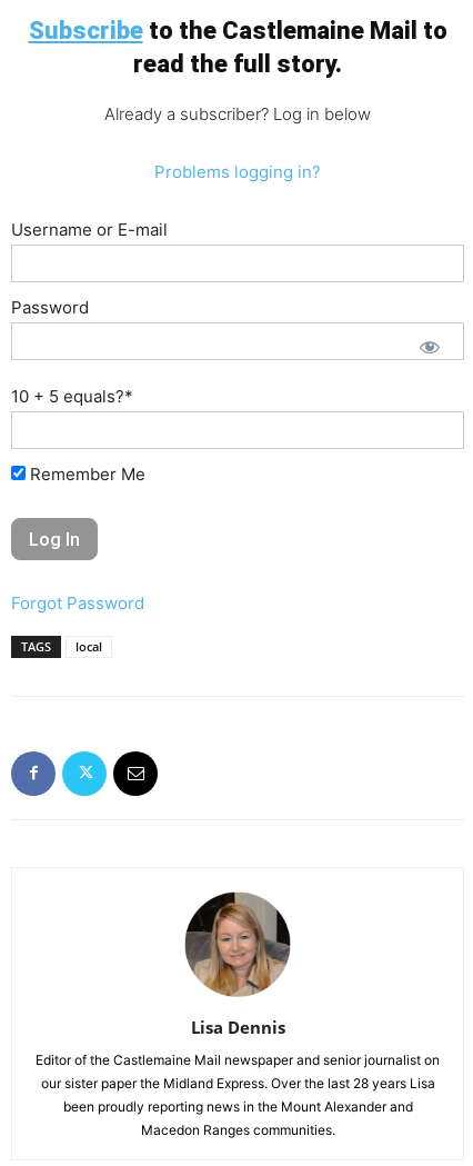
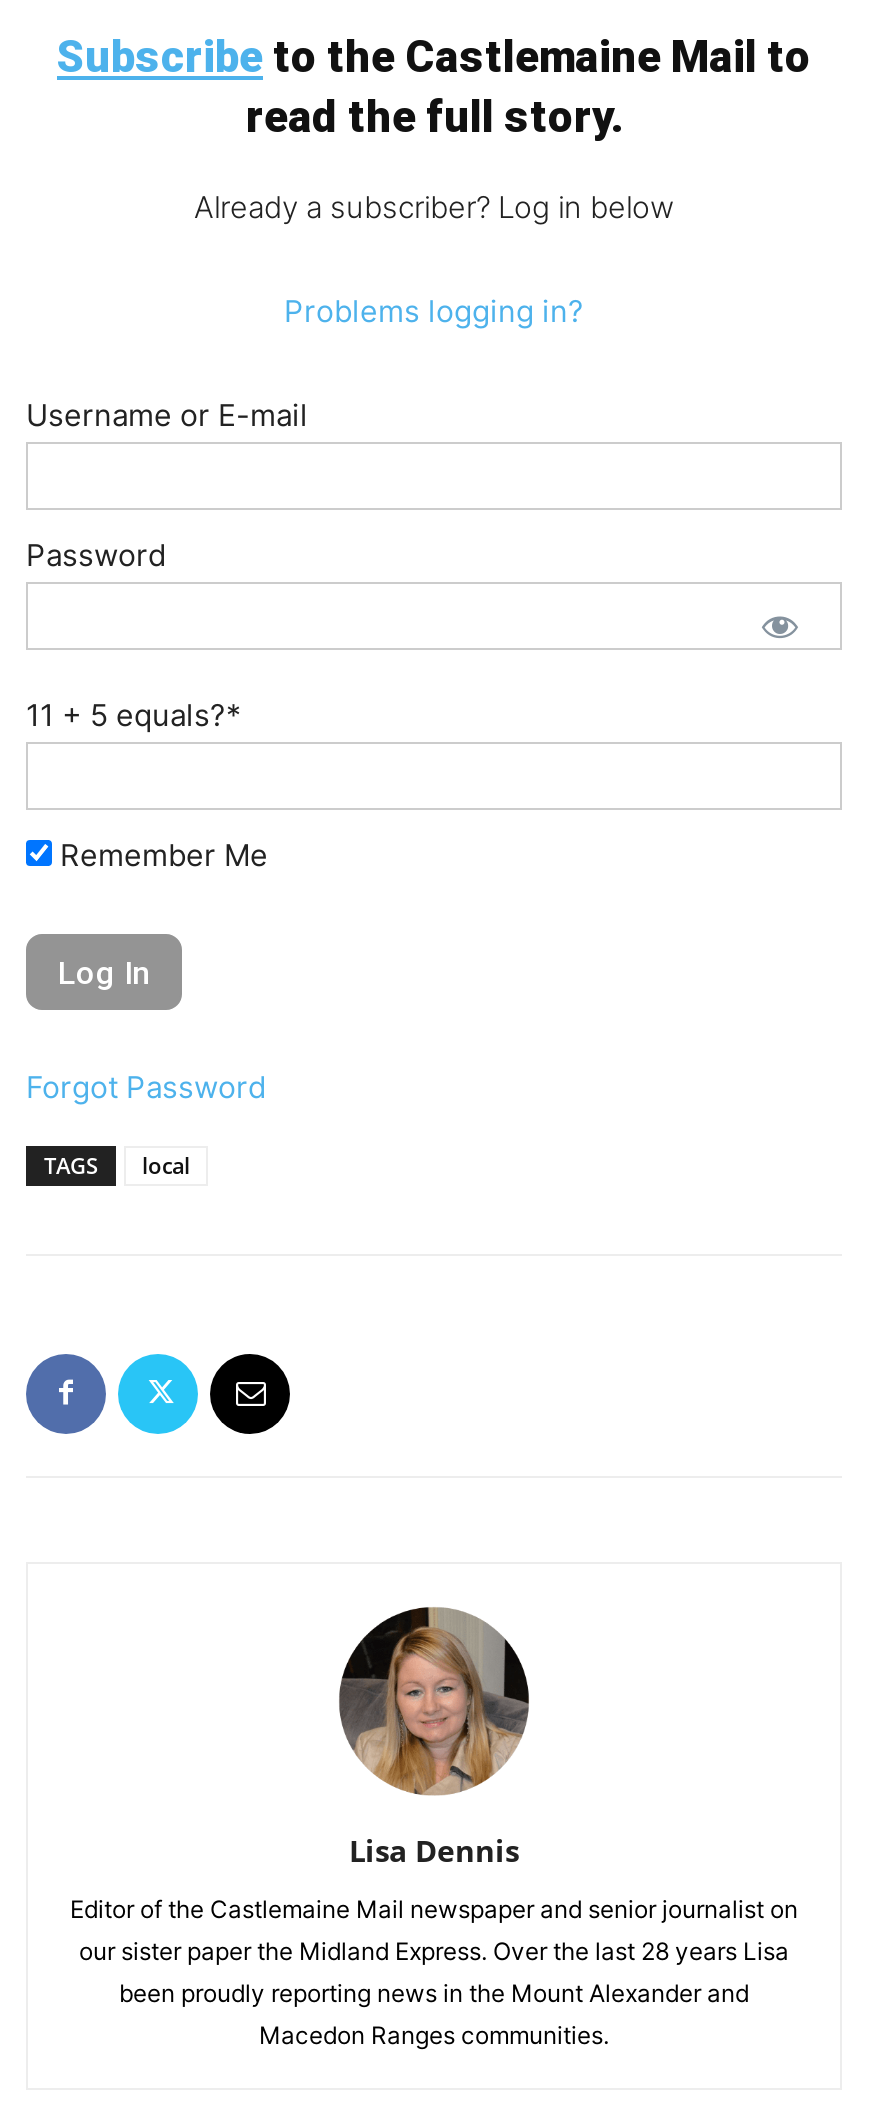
- 10 + 5 equals?*
+ 11 + 5 equals?*
